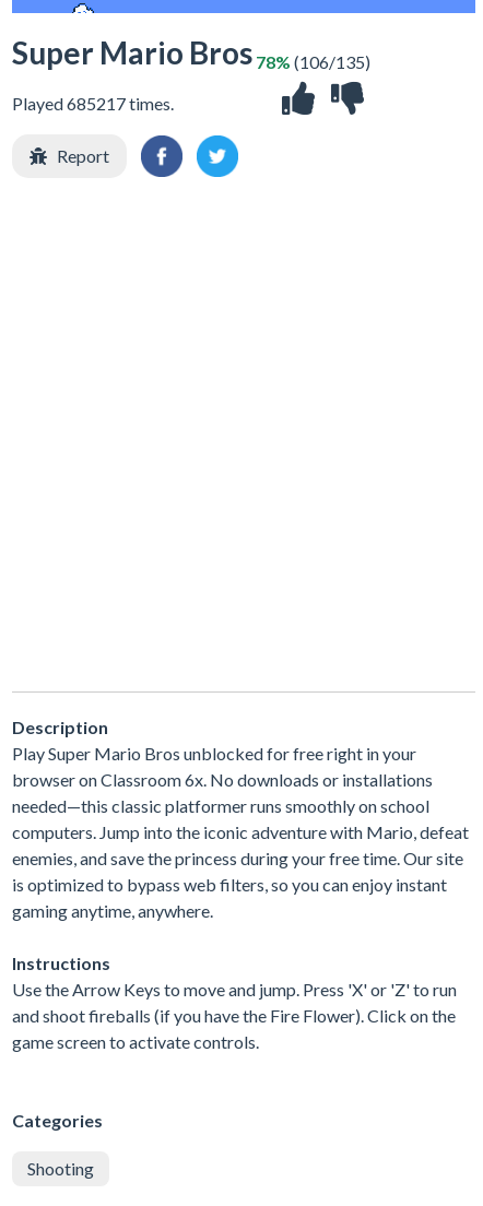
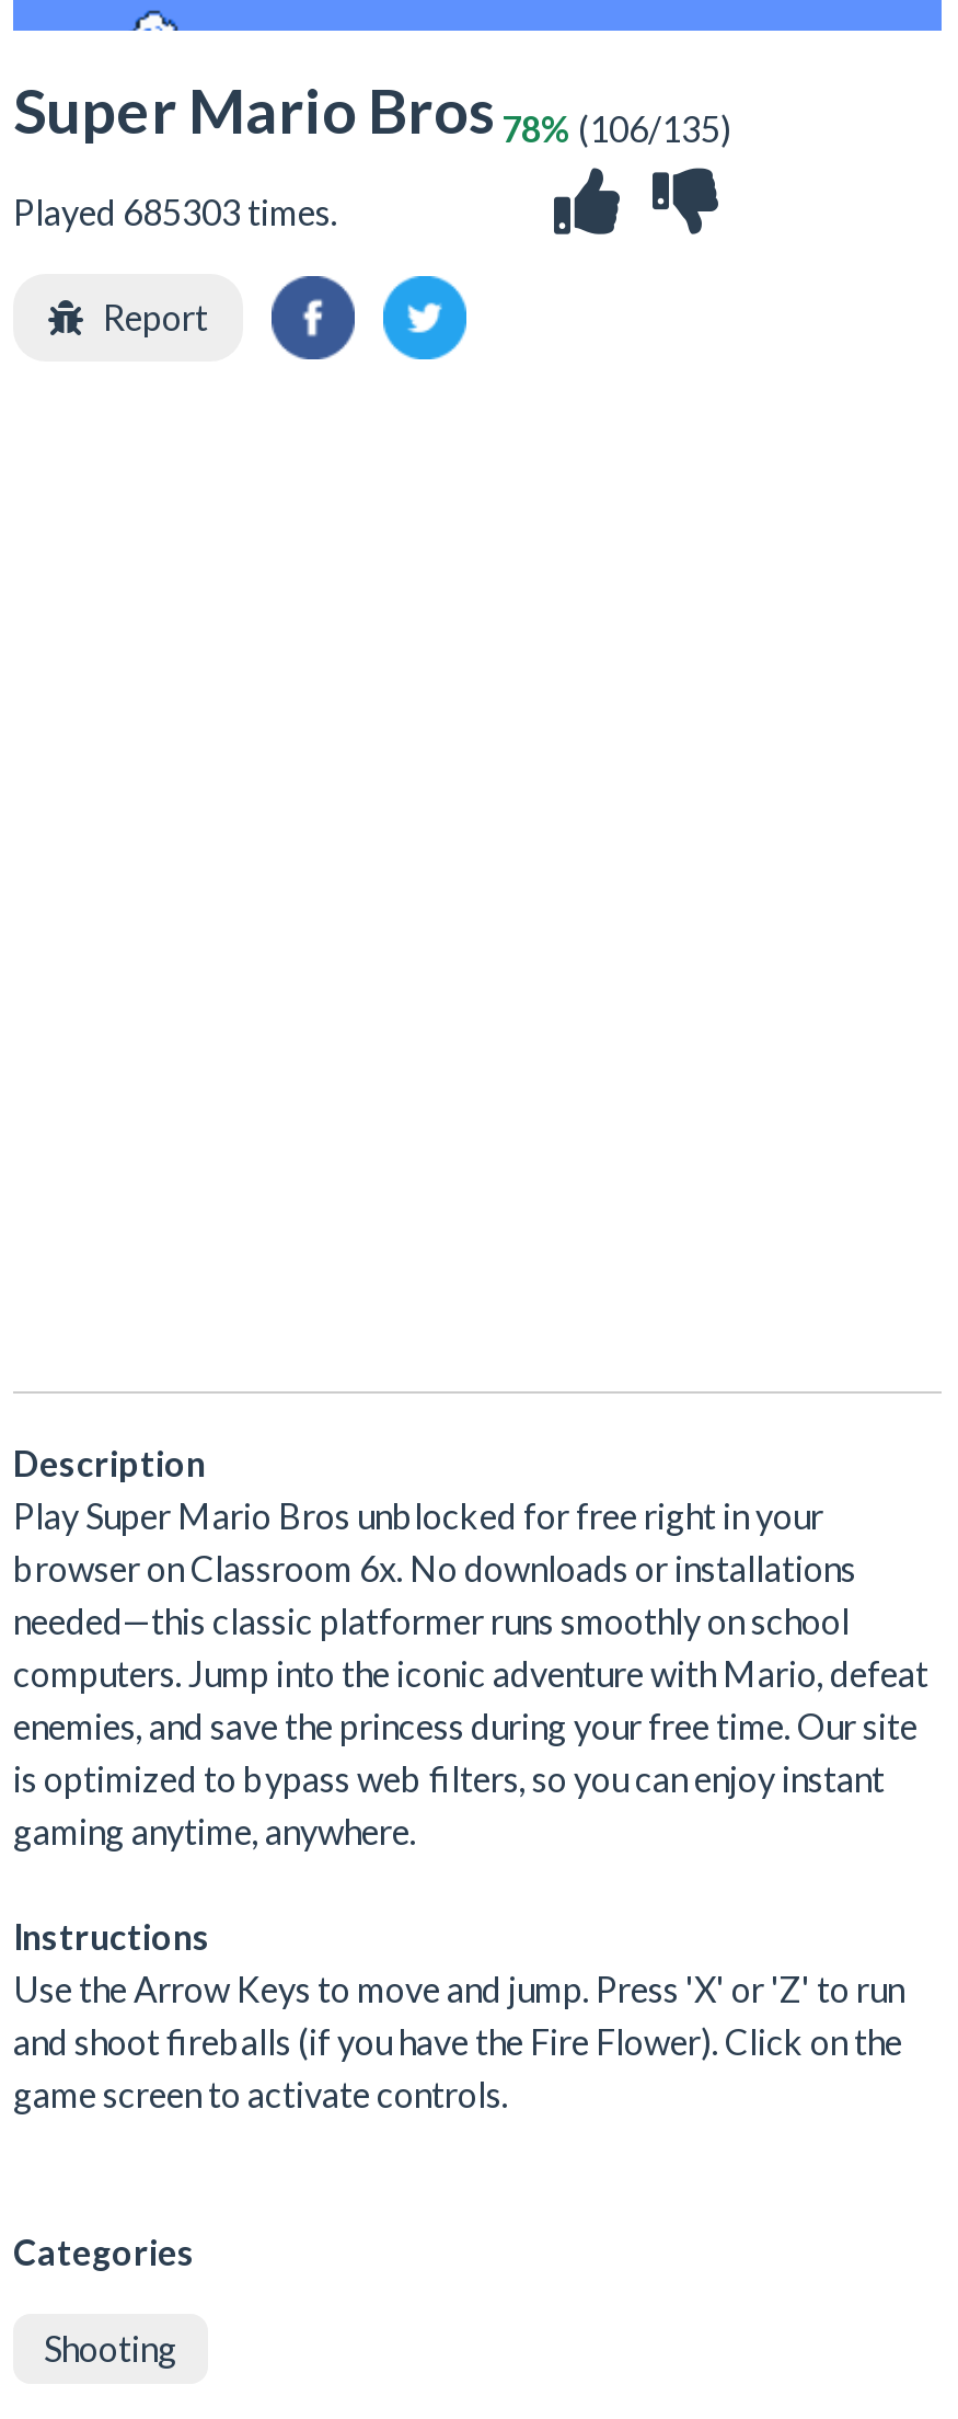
- Played 685217 times.
+ Played 685303 times.
